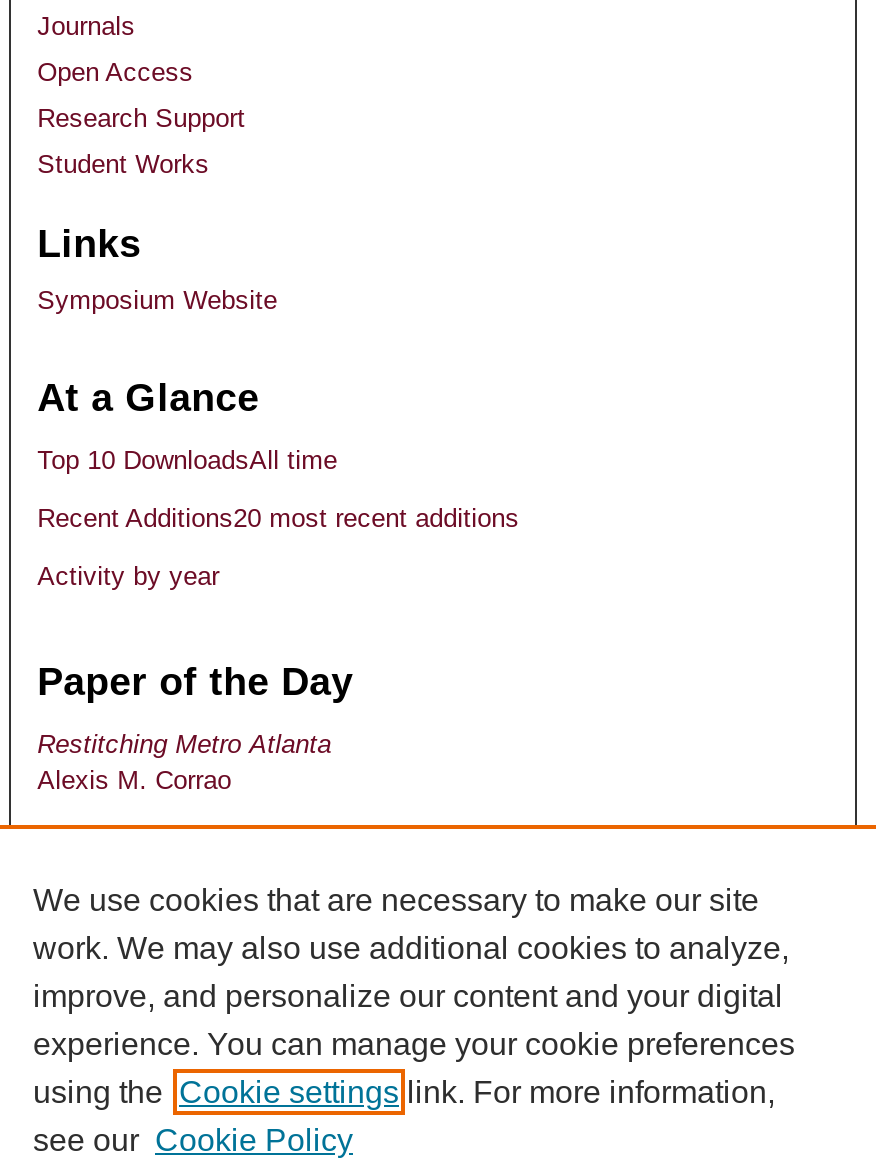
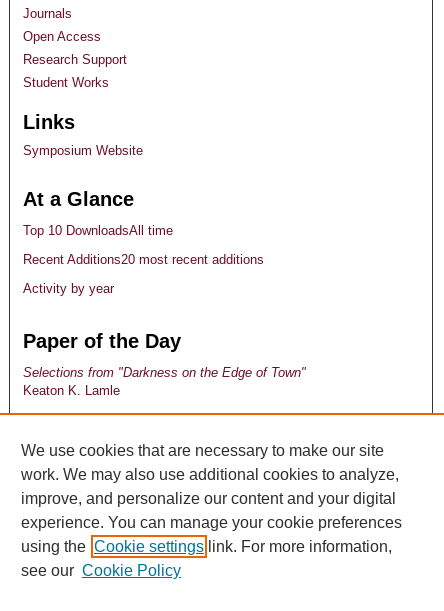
- Restitching Metro Atlanta
- Alexis M. Corrao
+ Selections from "Darkness on the Edge of Town"
+ Keaton K. Lamle
